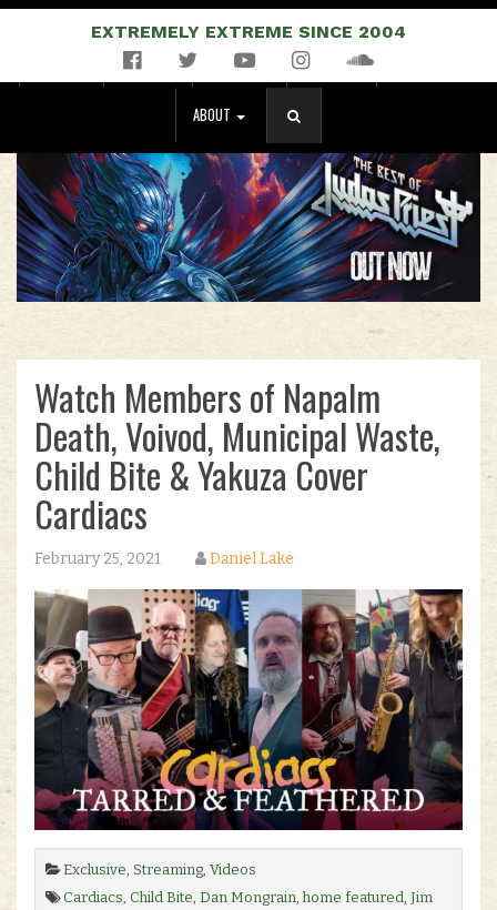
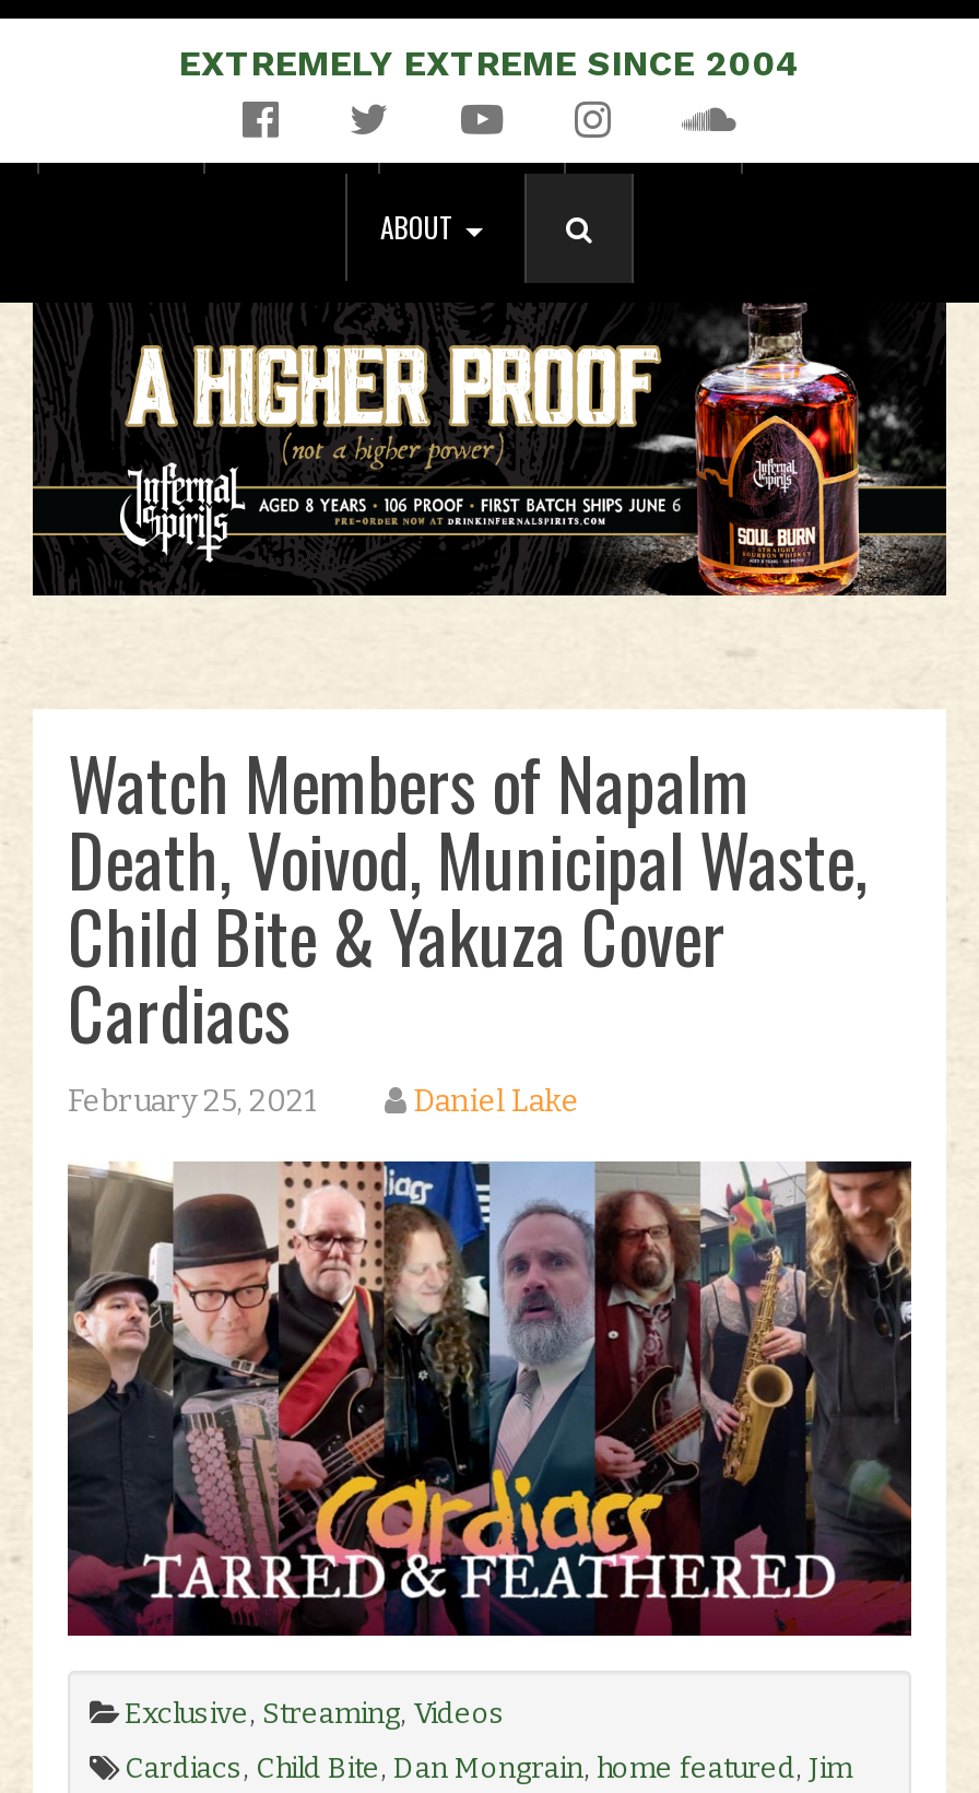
- [image]
+ [image]
